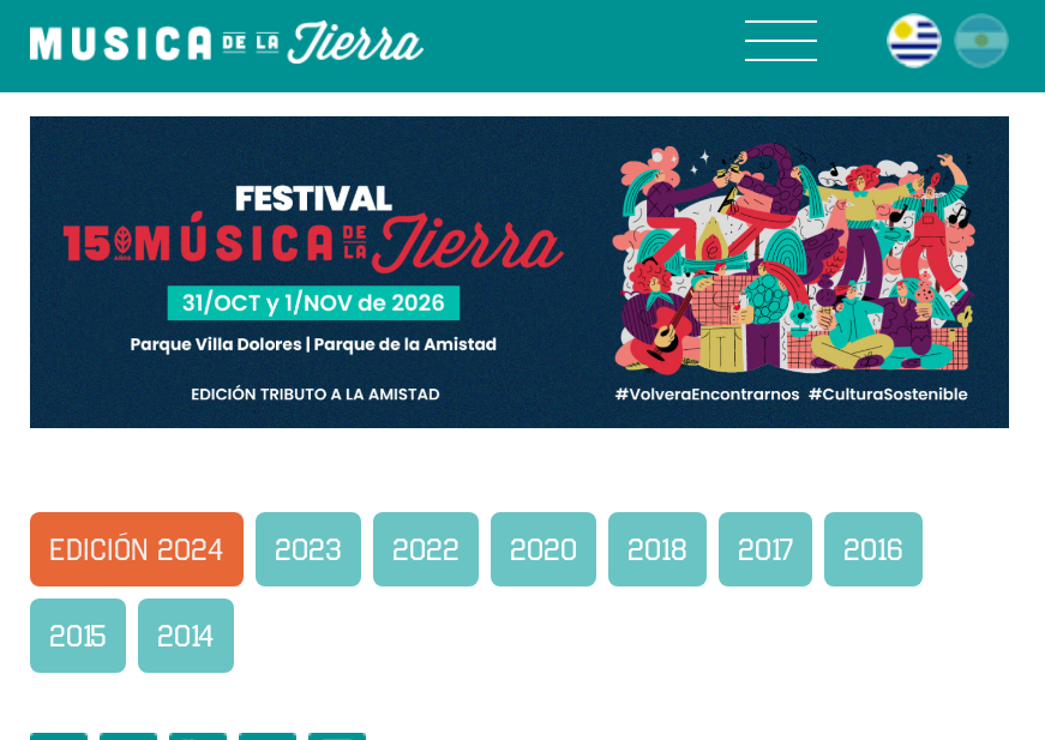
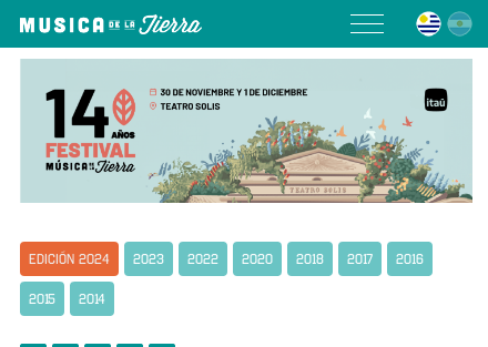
- [image]
+ [image]
